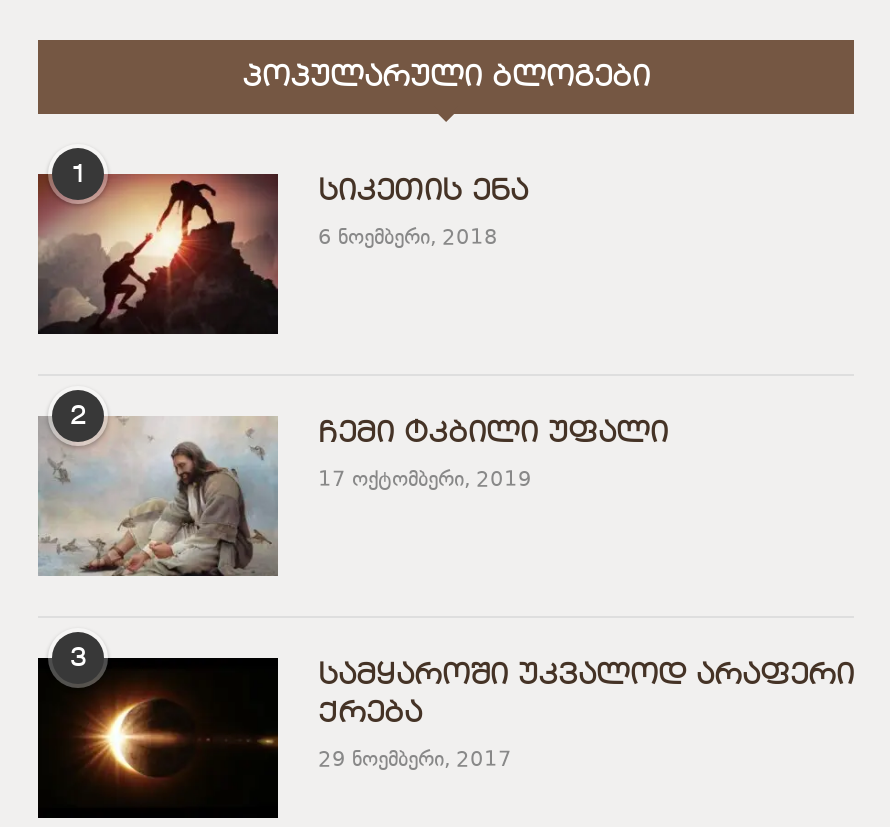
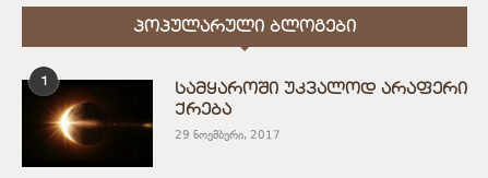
- [image]
- სიკეთის ენა
- 6 ნოემბერი, 2018

- [image]
- 2
- ჩემი ტკბილი უფალი
- 17 ოქტომბერი, 2019

- 3
